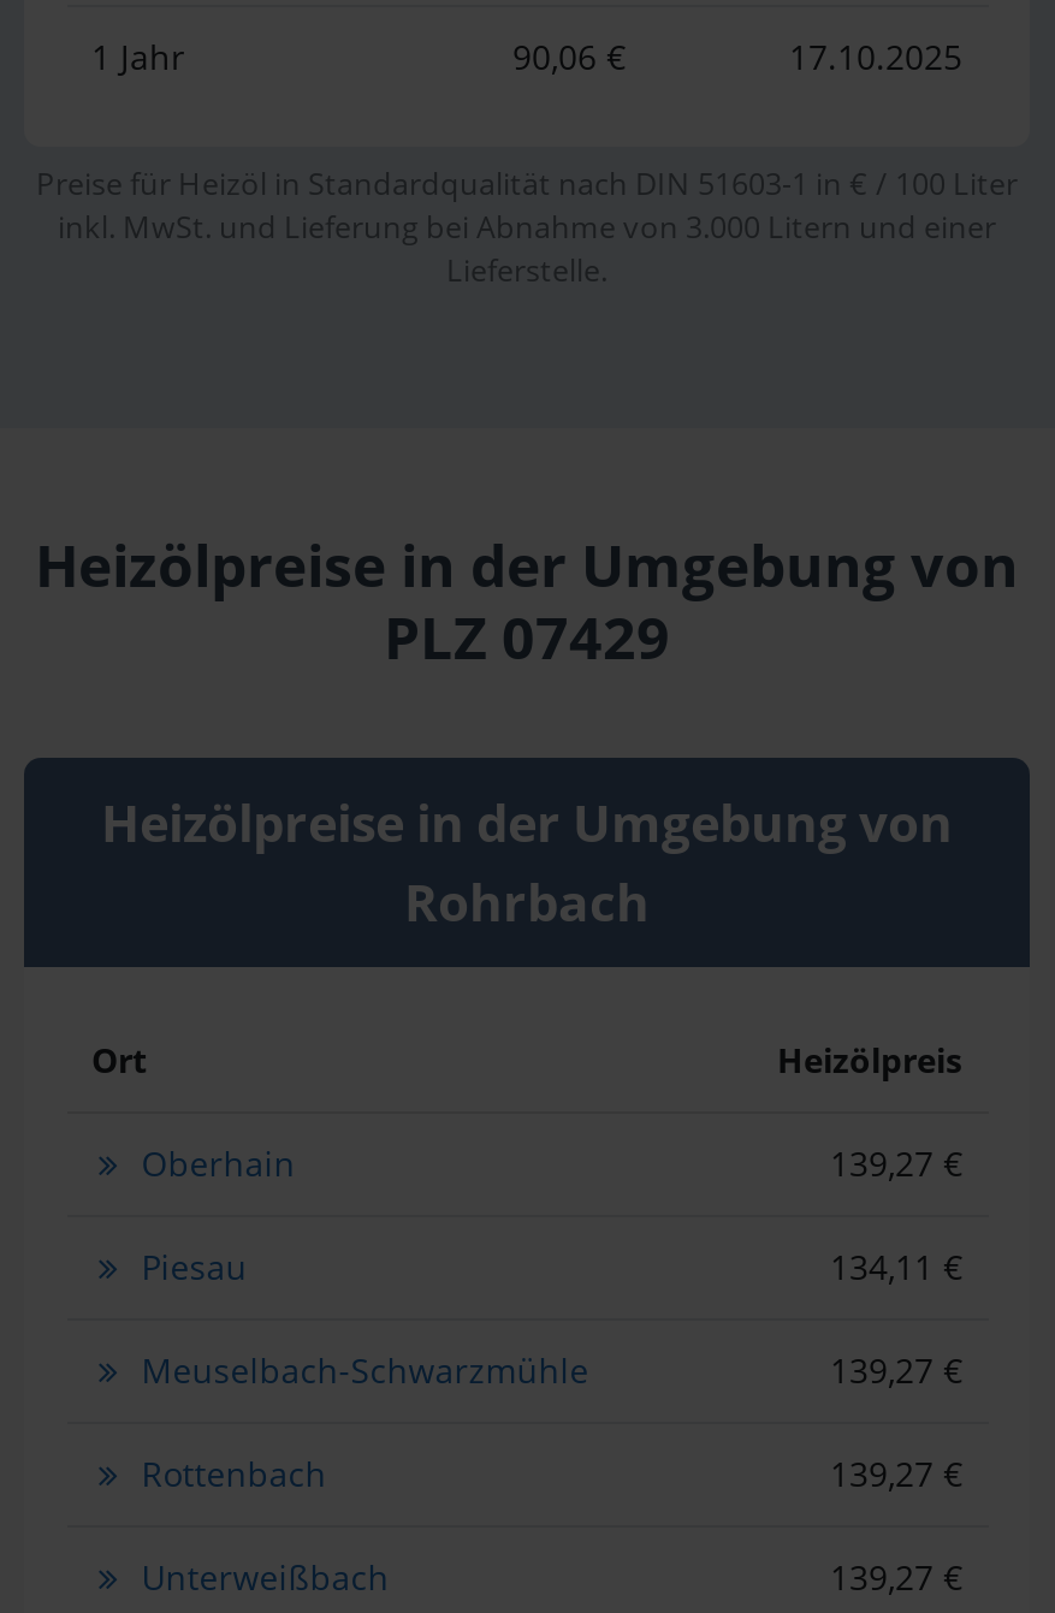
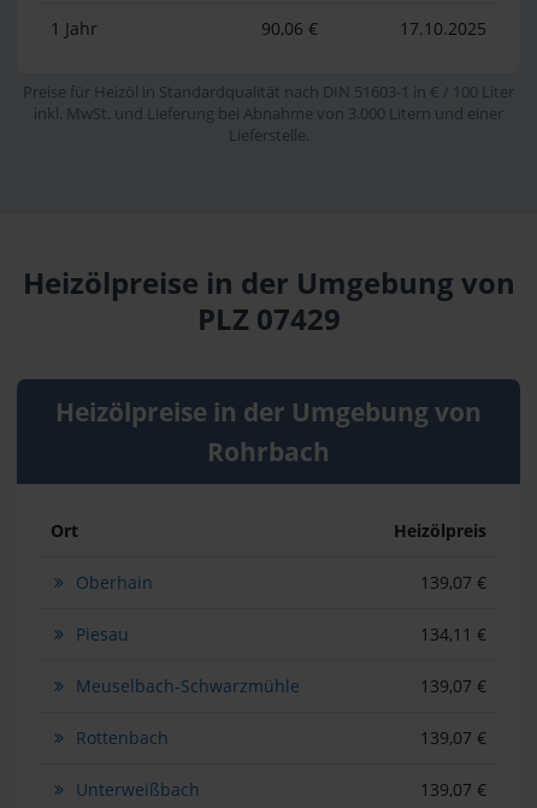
- 139,27 €
+ 139,07 €

- 139,27 €
+ 139,07 €

- 139,27 €
+ 139,07 €

- 139,27 €
+ 139,07 €
